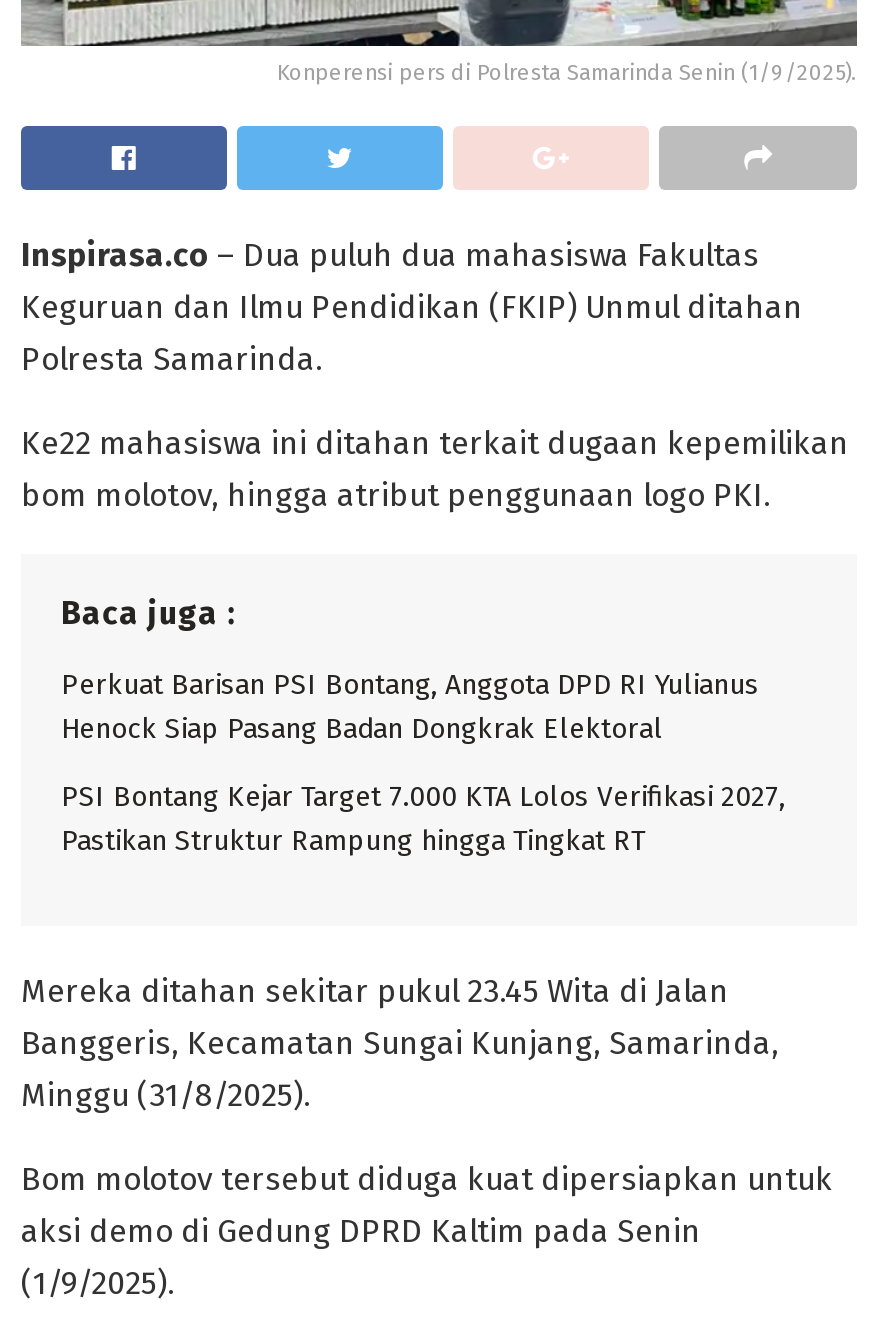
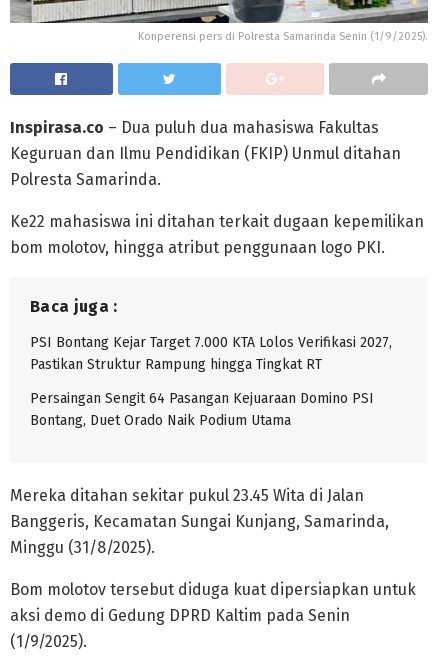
- Perkuat Barisan PSI Bontang, Anggota DPD RI Yulianus
- Henock Siap Pasang Badan Dongkrak Elektoral

moved up: PSI Bontang Kejar Target 7.000 KTA Lolos Verifikasi 2027, | Pastikan Struktur Rampung hingga Tingkat RT

+ Persaingan Sengit 64 Pasangan Kejuaraan Domino PSI
+ Bontang, Duet Orado Naik Podium Utama
